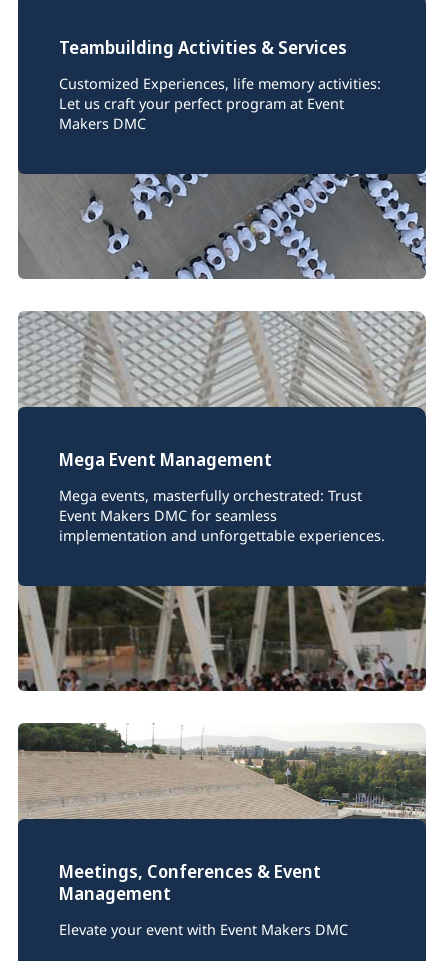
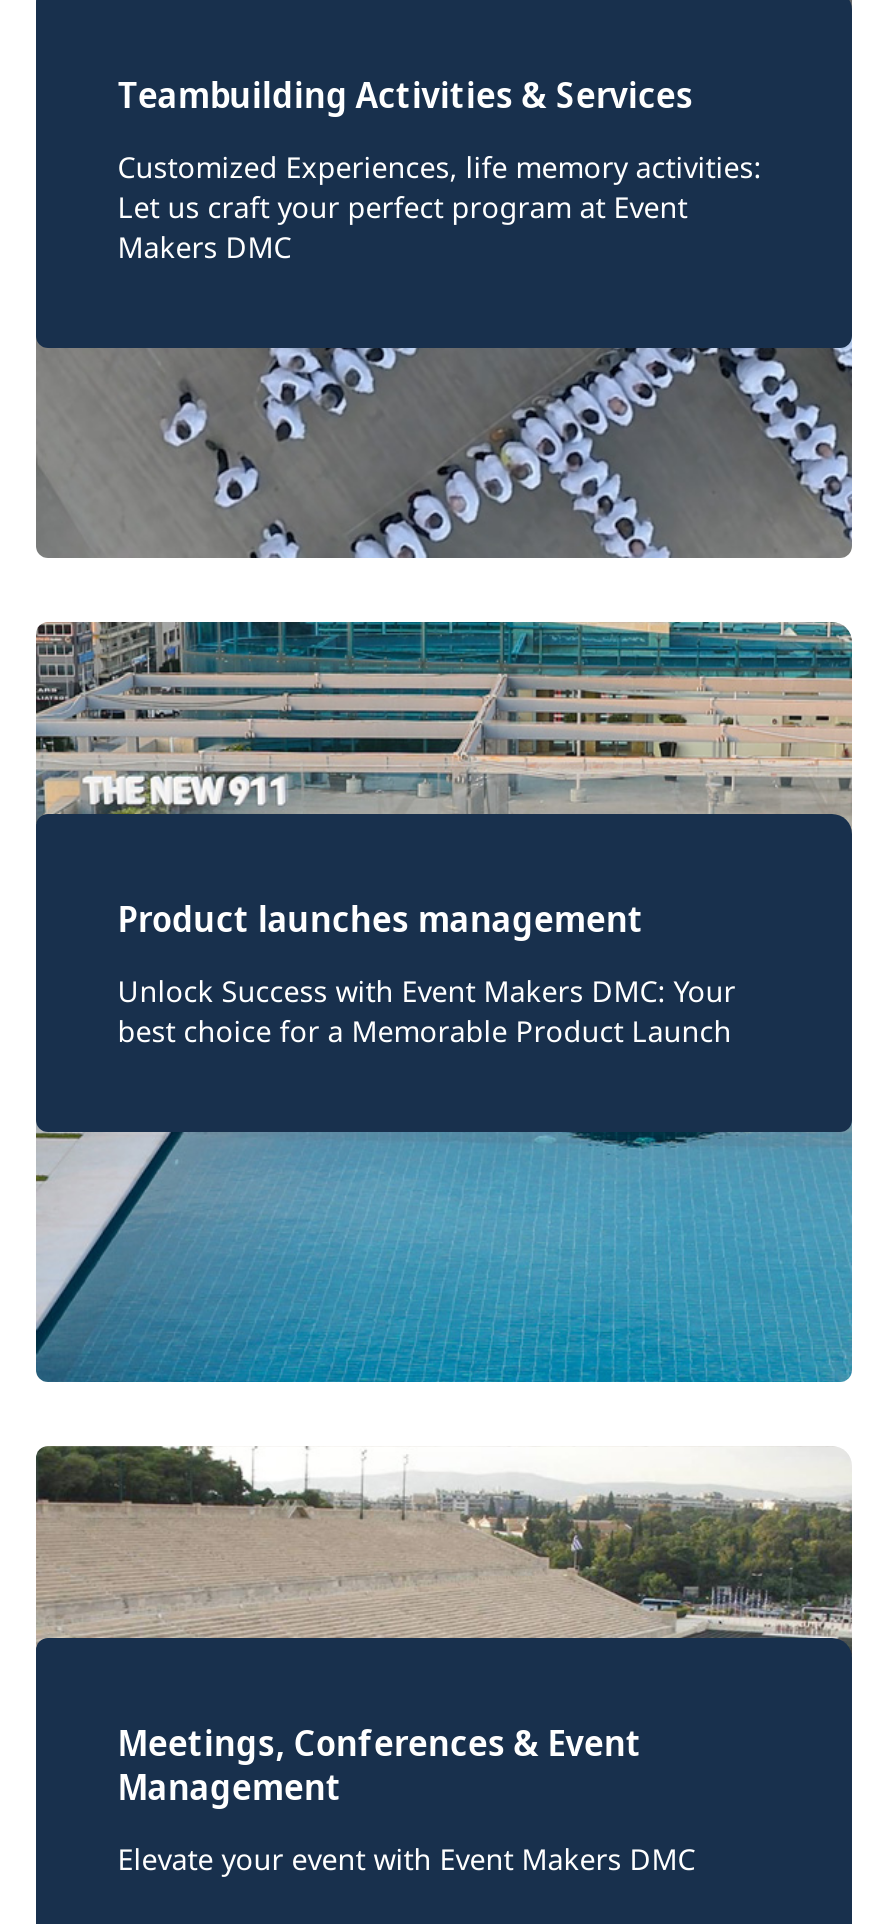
- [image]
- Mega Event Management
+ [image]
+ Product launches management

- Mega events, masterfully orchestrated: Trust
- Event Makers DMC for seamless
- implementation and unforgettable experiences.
+ Unlock Success with Event Makers DMC: Your
+ best choice for a Memorable Product Launch

- [image]
+ [image]
